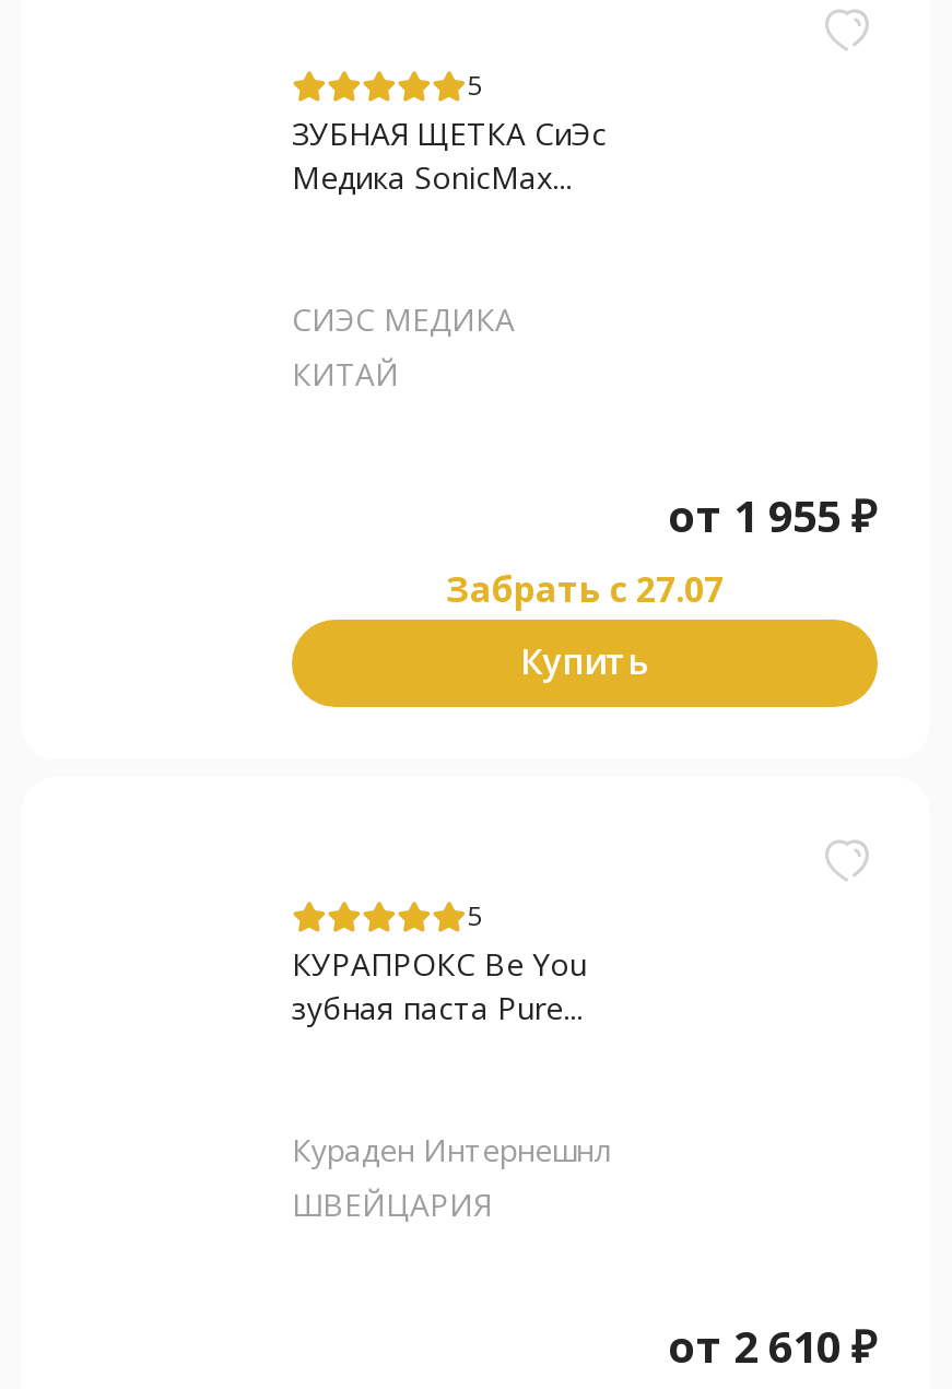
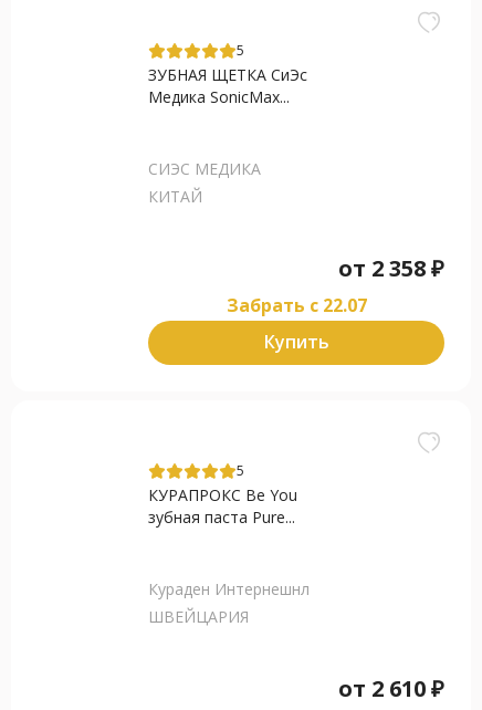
- от 1 955 ₽
+ от 2 358 ₽

- Забрать c 27.07
+ Забрать c 22.07
